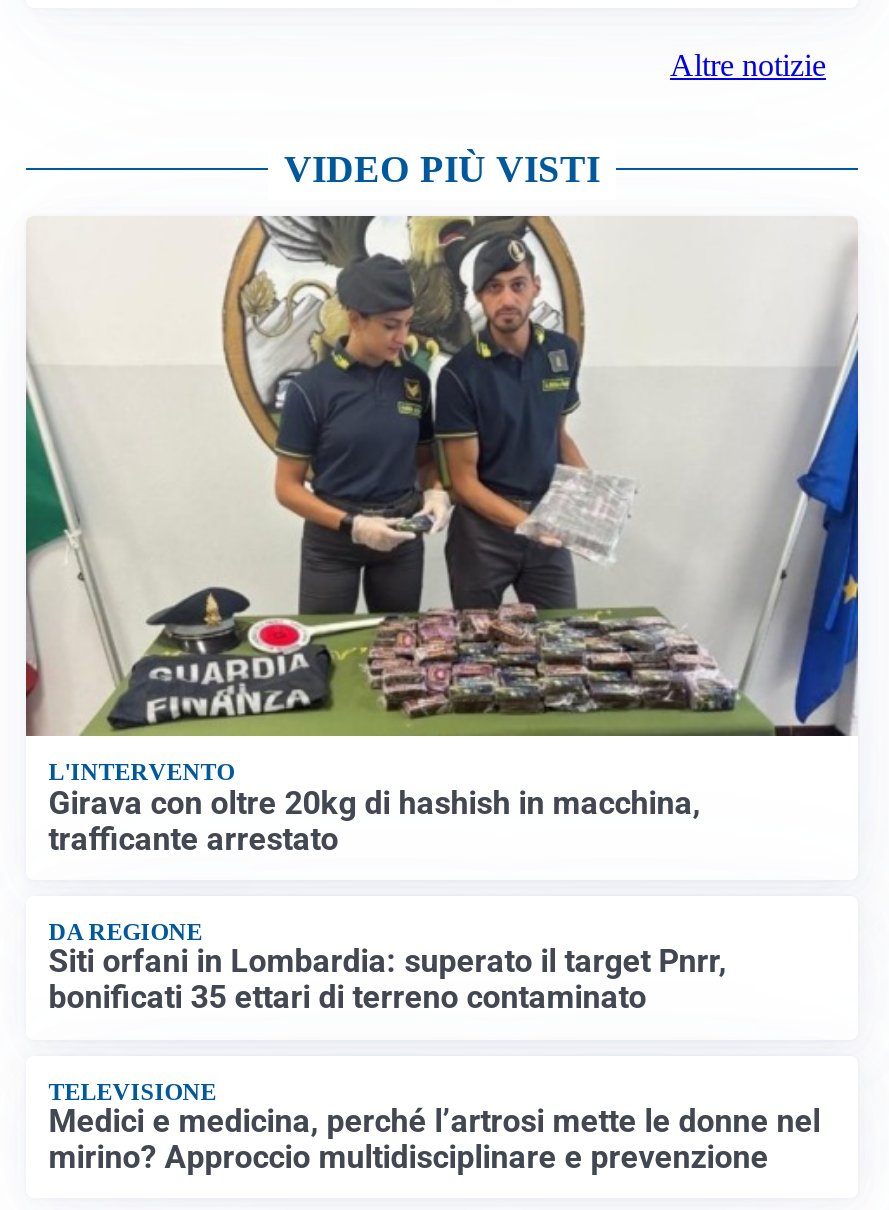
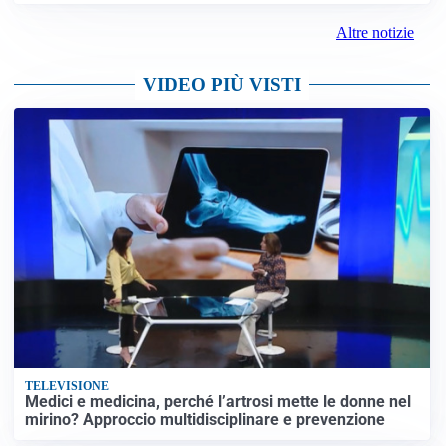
- [image]
+ [image]

- L'INTERVENTO
- Girava con oltre 20kg di hashish in macchina,
- trafficante arrestato
- DA REGIONE
- Siti orfani in Lombardia: superato il target Pnrr,
- bonificati 35 ettari di terreno contaminato
